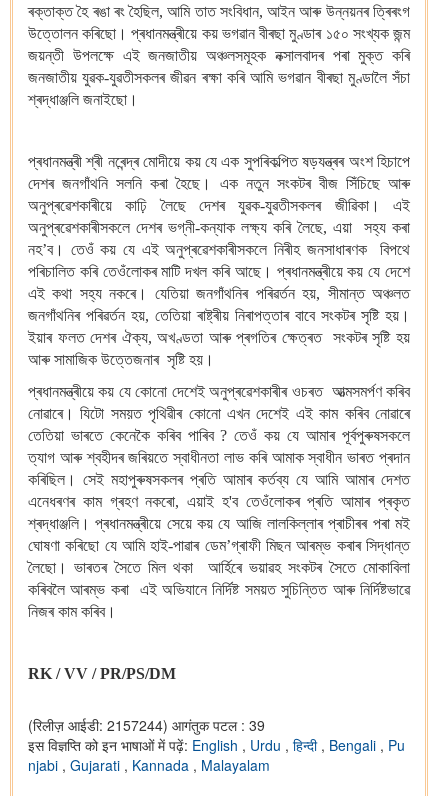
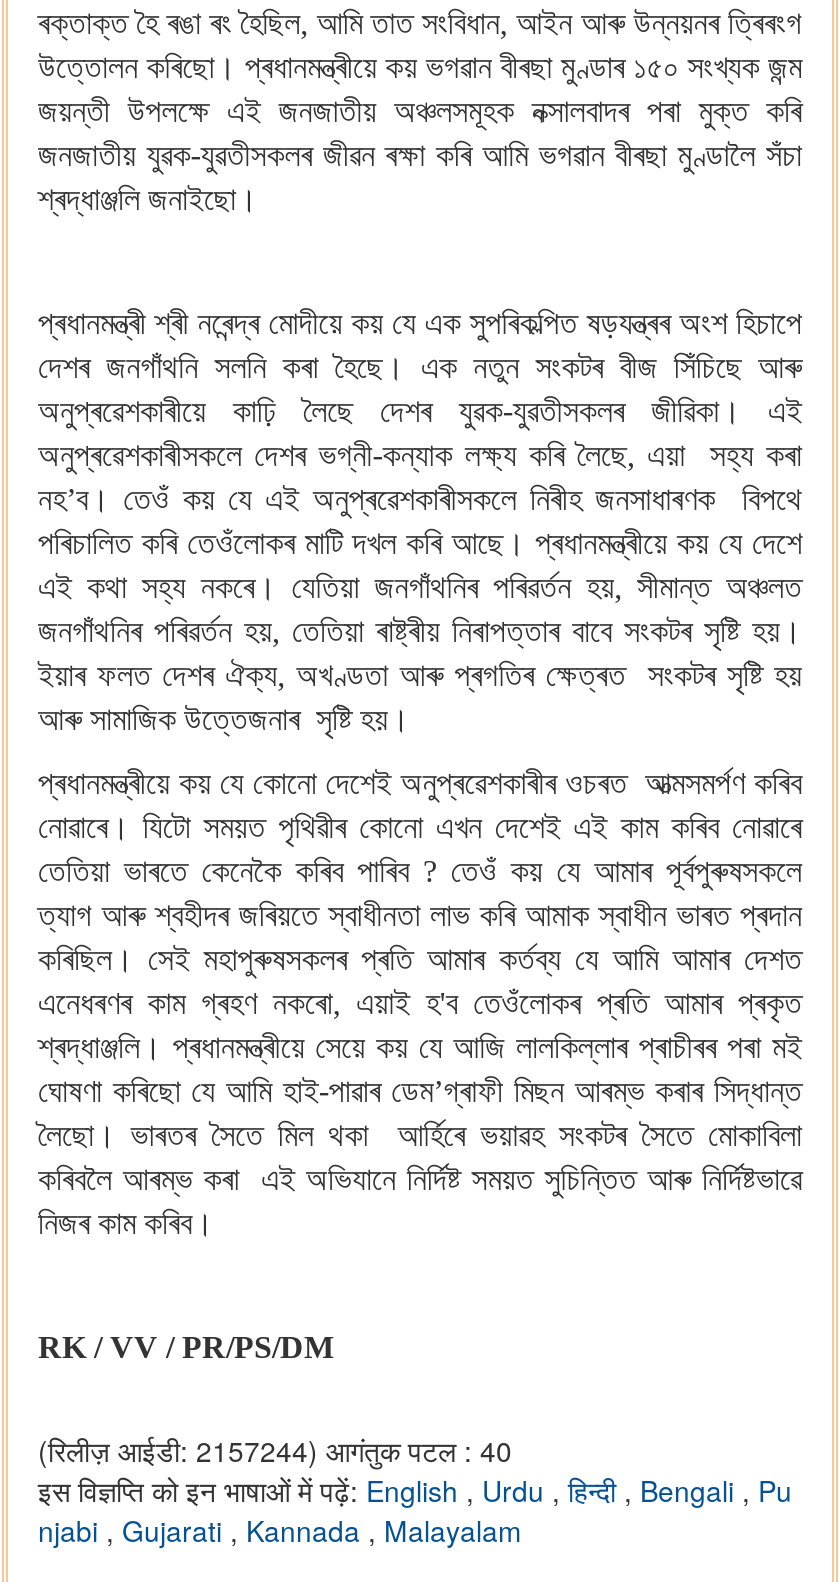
- (रिलीज़ आईडी: 2157244) आगंतुक पटल : 39
+ (रिलीज़ आईडी: 2157244) आगंतुक पटल : 40
